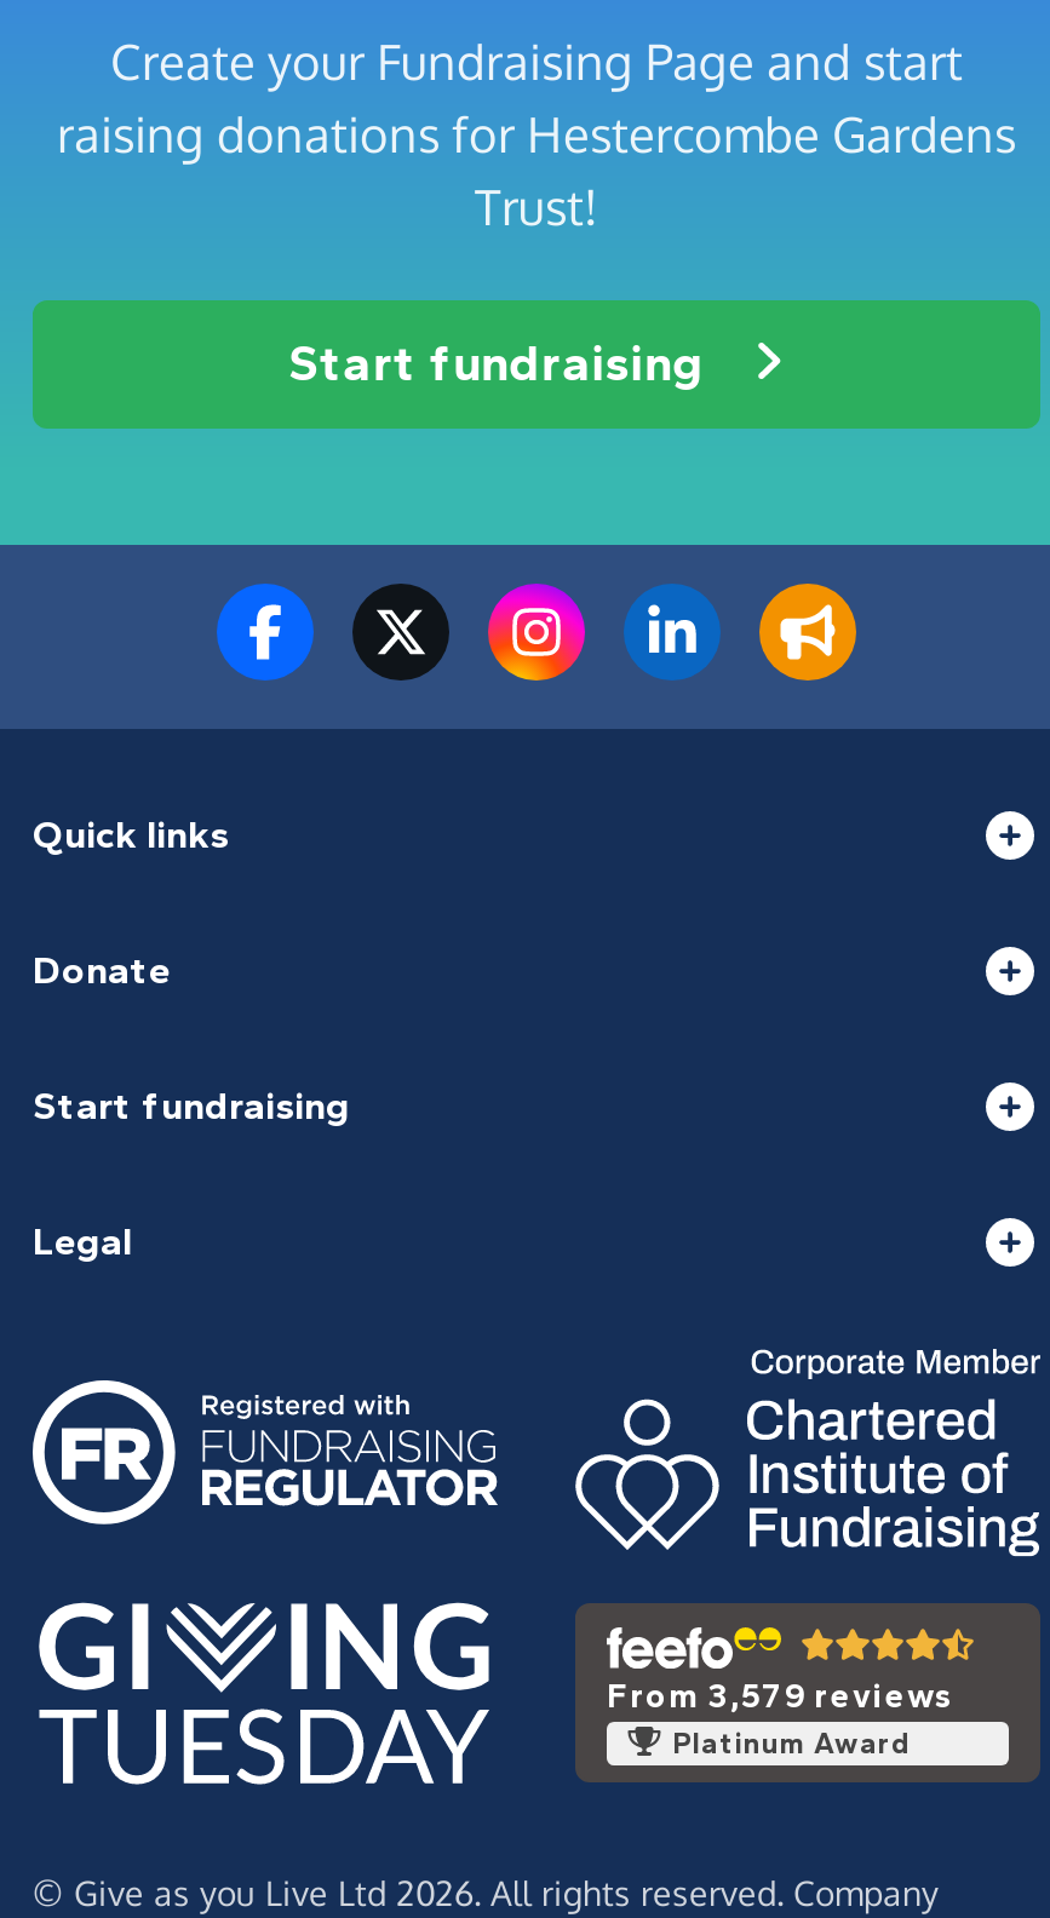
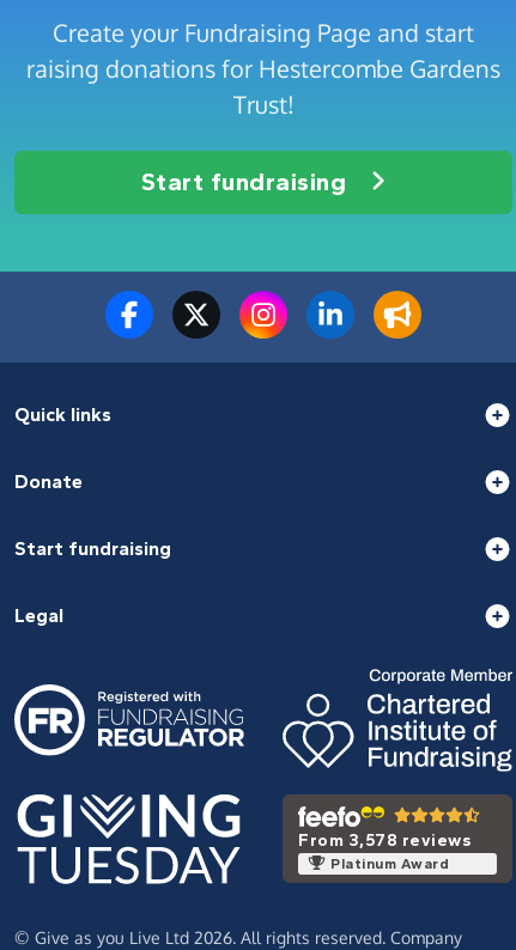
- From 3,579 reviews
+ From 3,578 reviews
